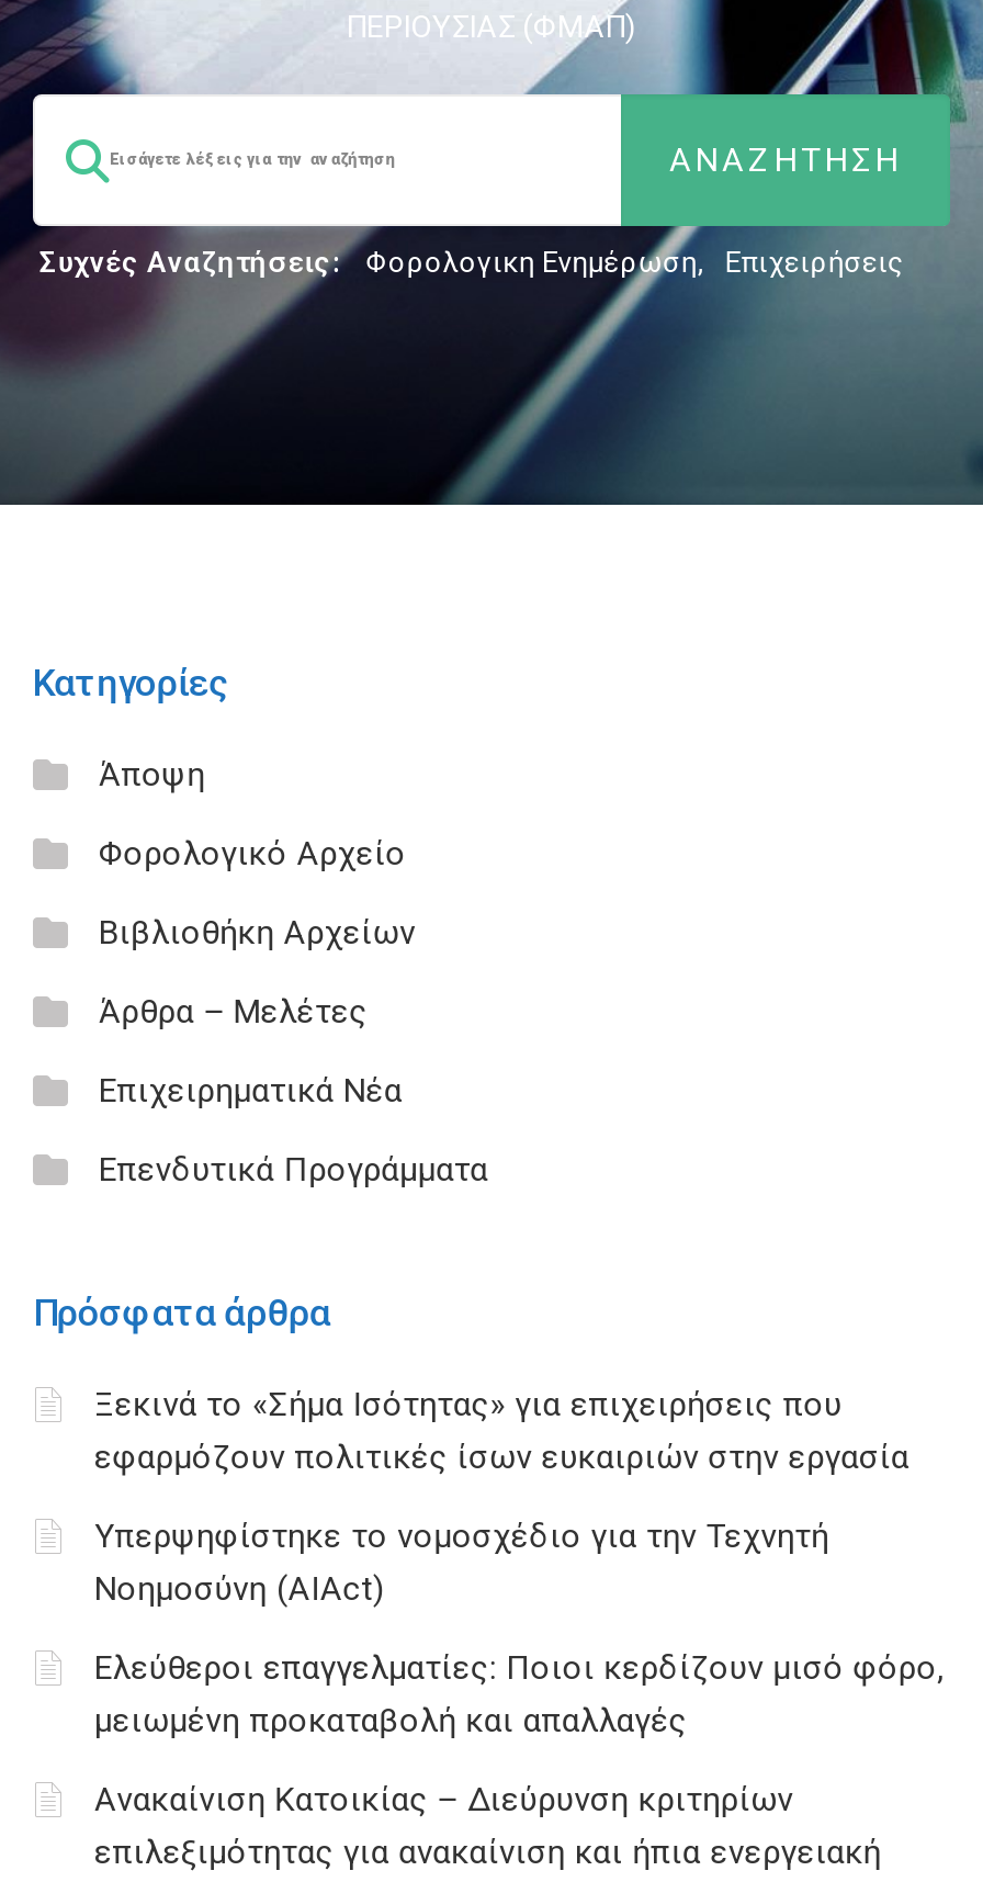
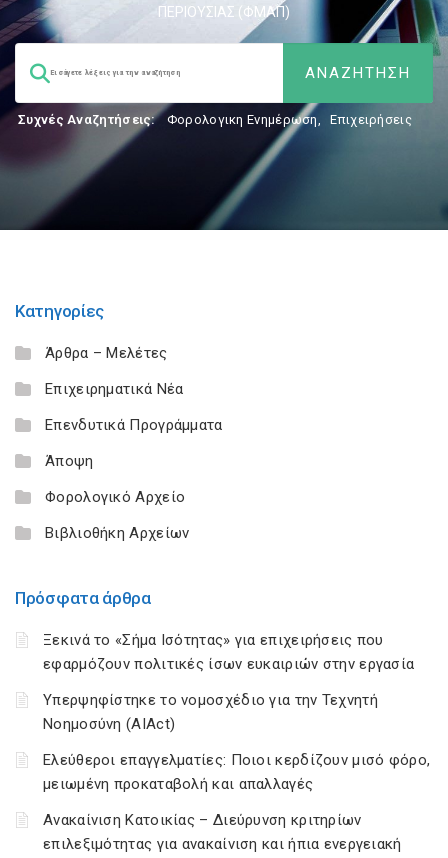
moved down: Άποψη | Φορολογικό Αρχείο | Βιβλιοθήκη Αρχείων

moved up: Άρθρα – Μελέτες | Επιχειρηματικά Νέα | Επενδυτικά Προγράμματα
